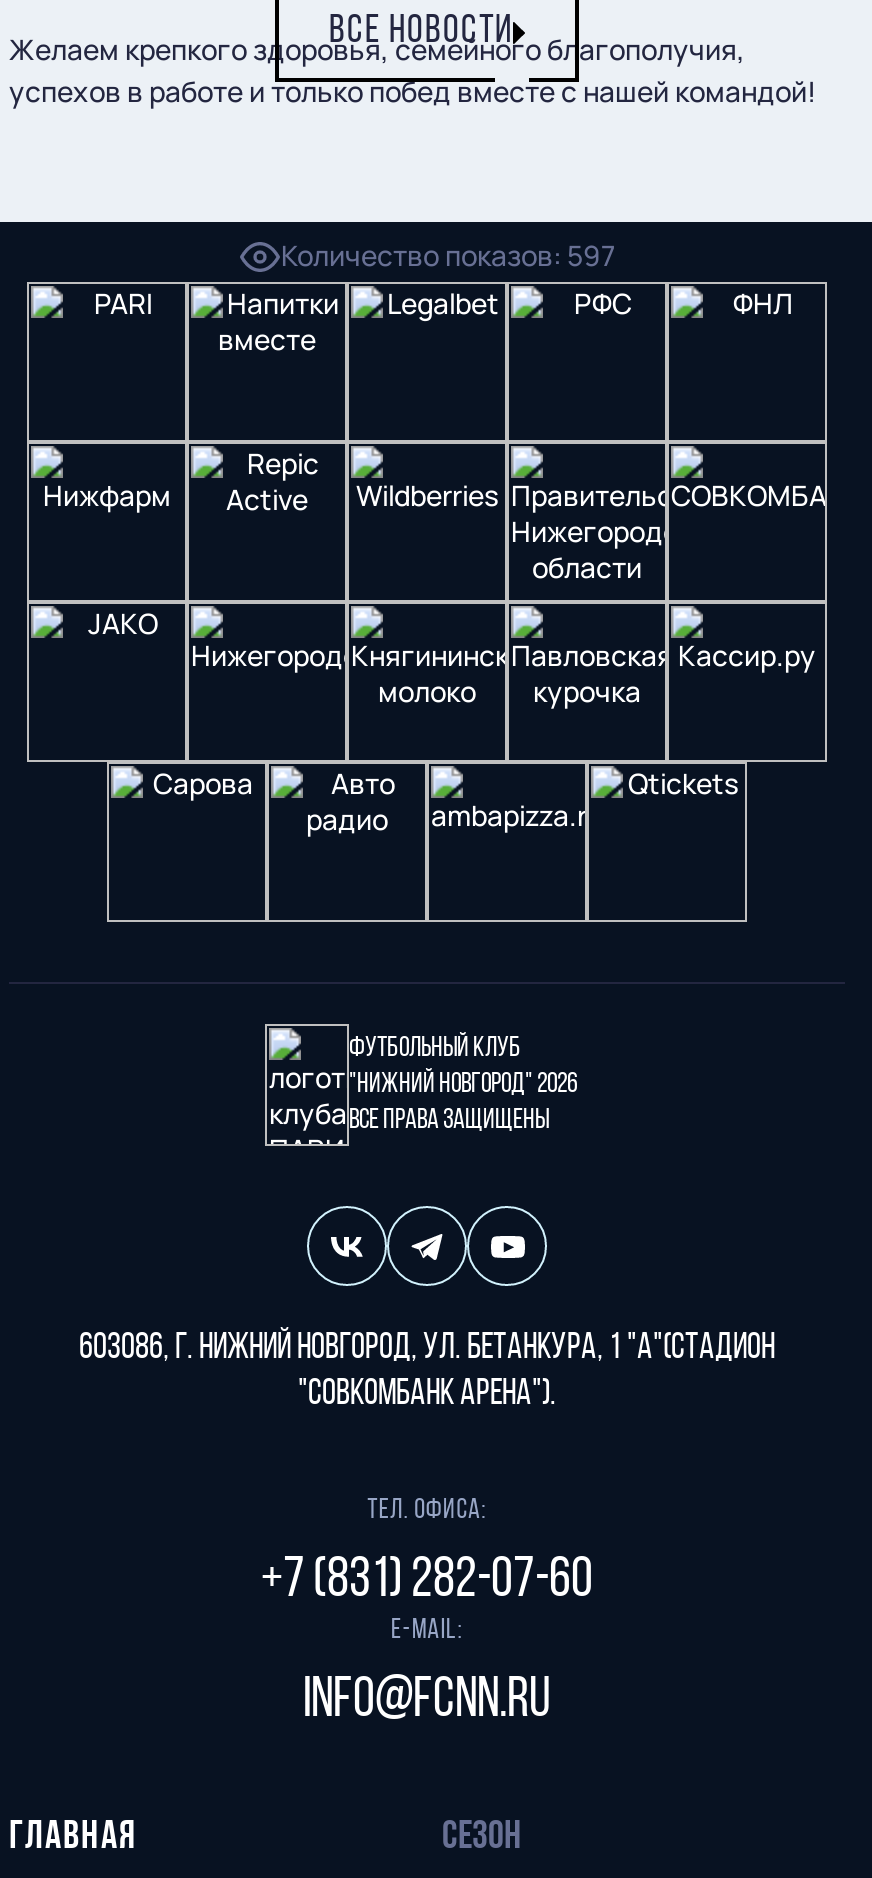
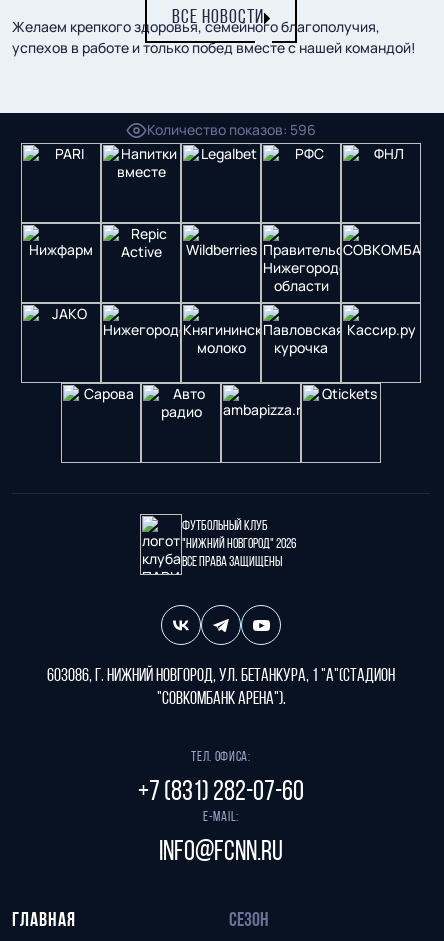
- Количество показов: 597
+ Количество показов: 596
